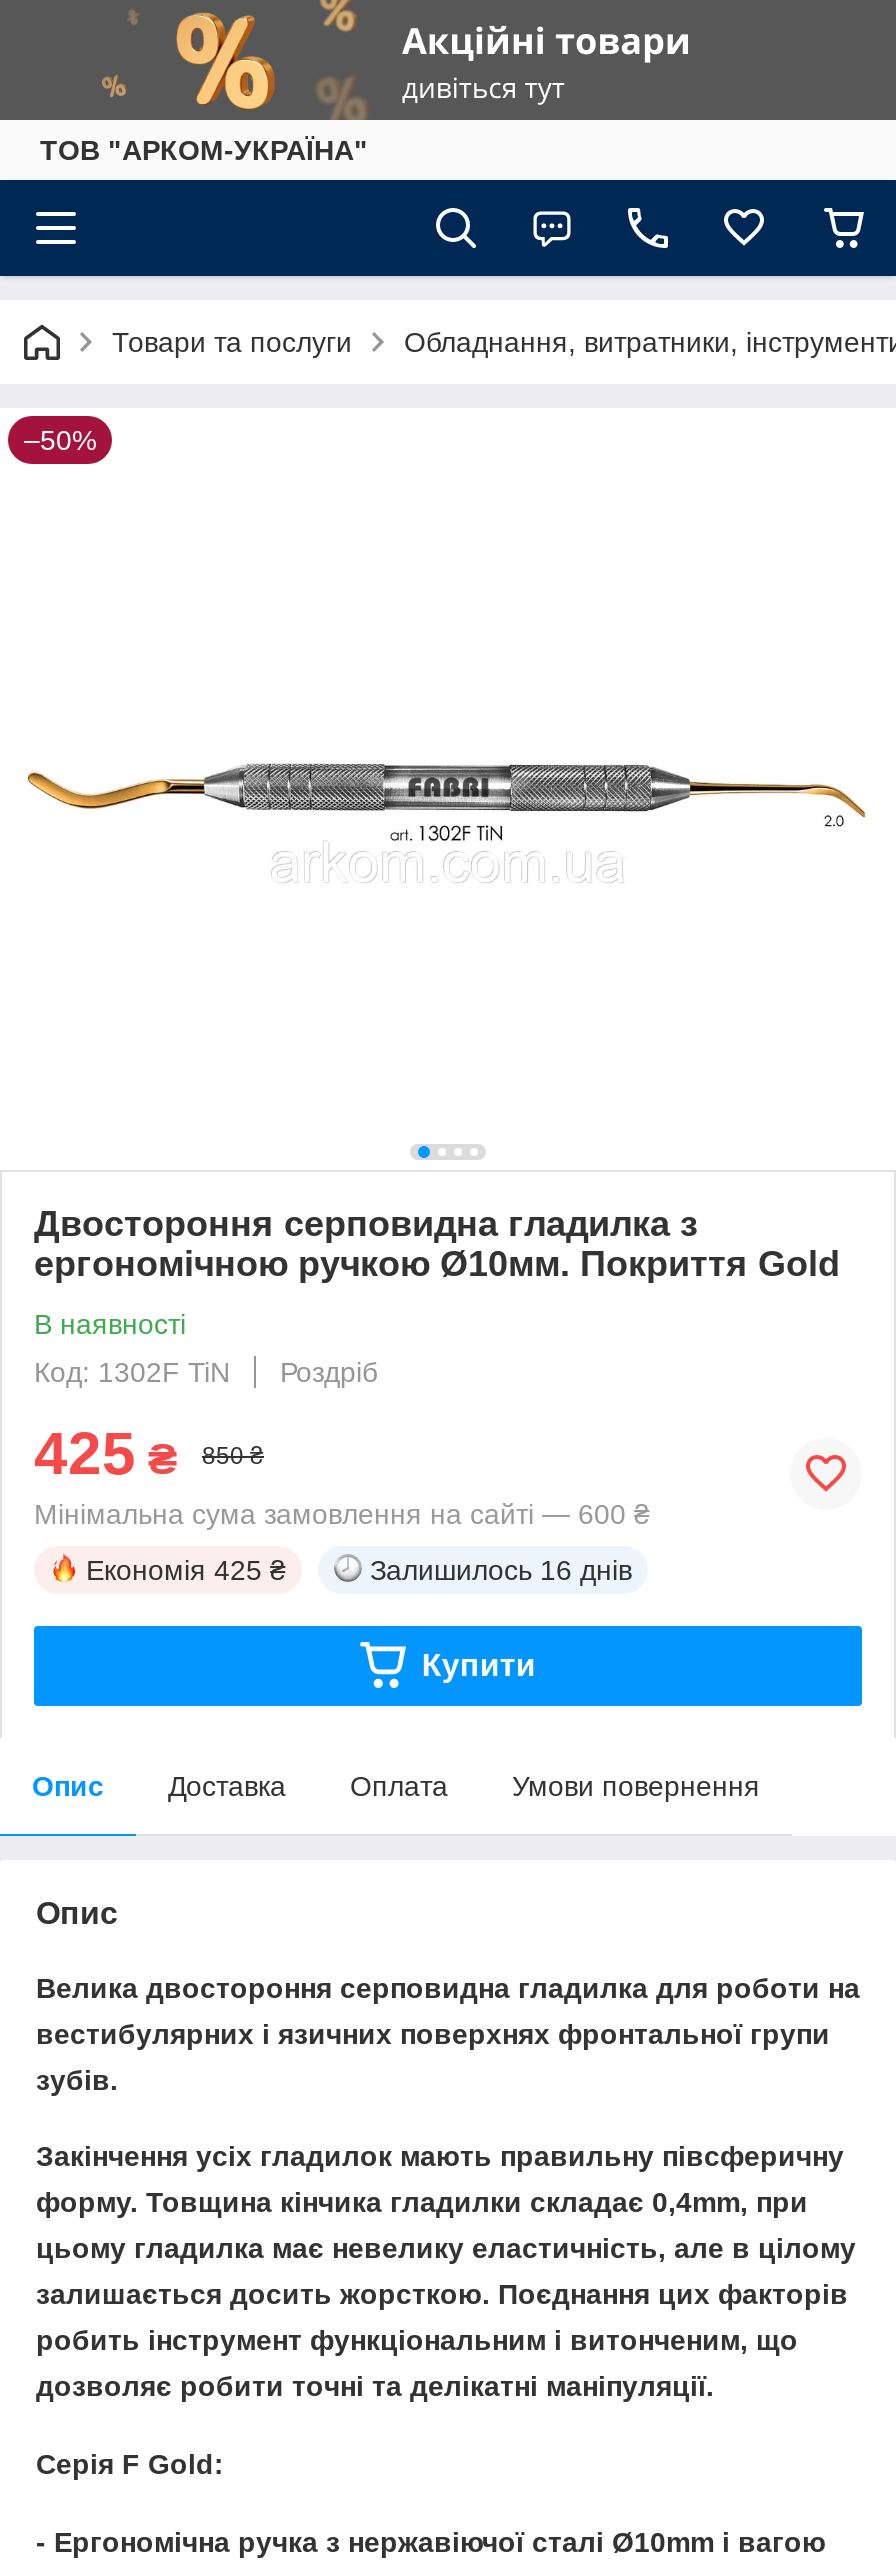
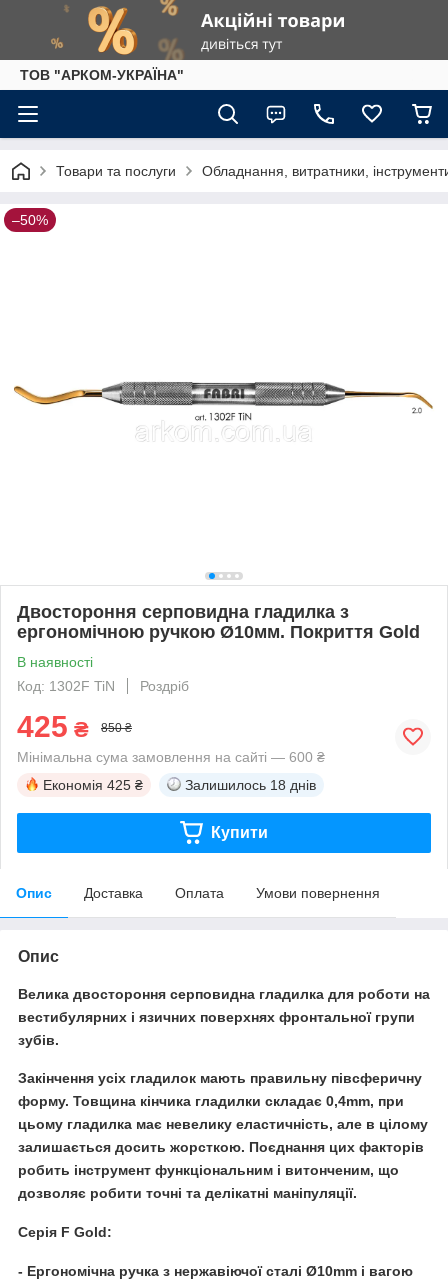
- Залишилось 16 днів
+ Залишилось 18 днів
